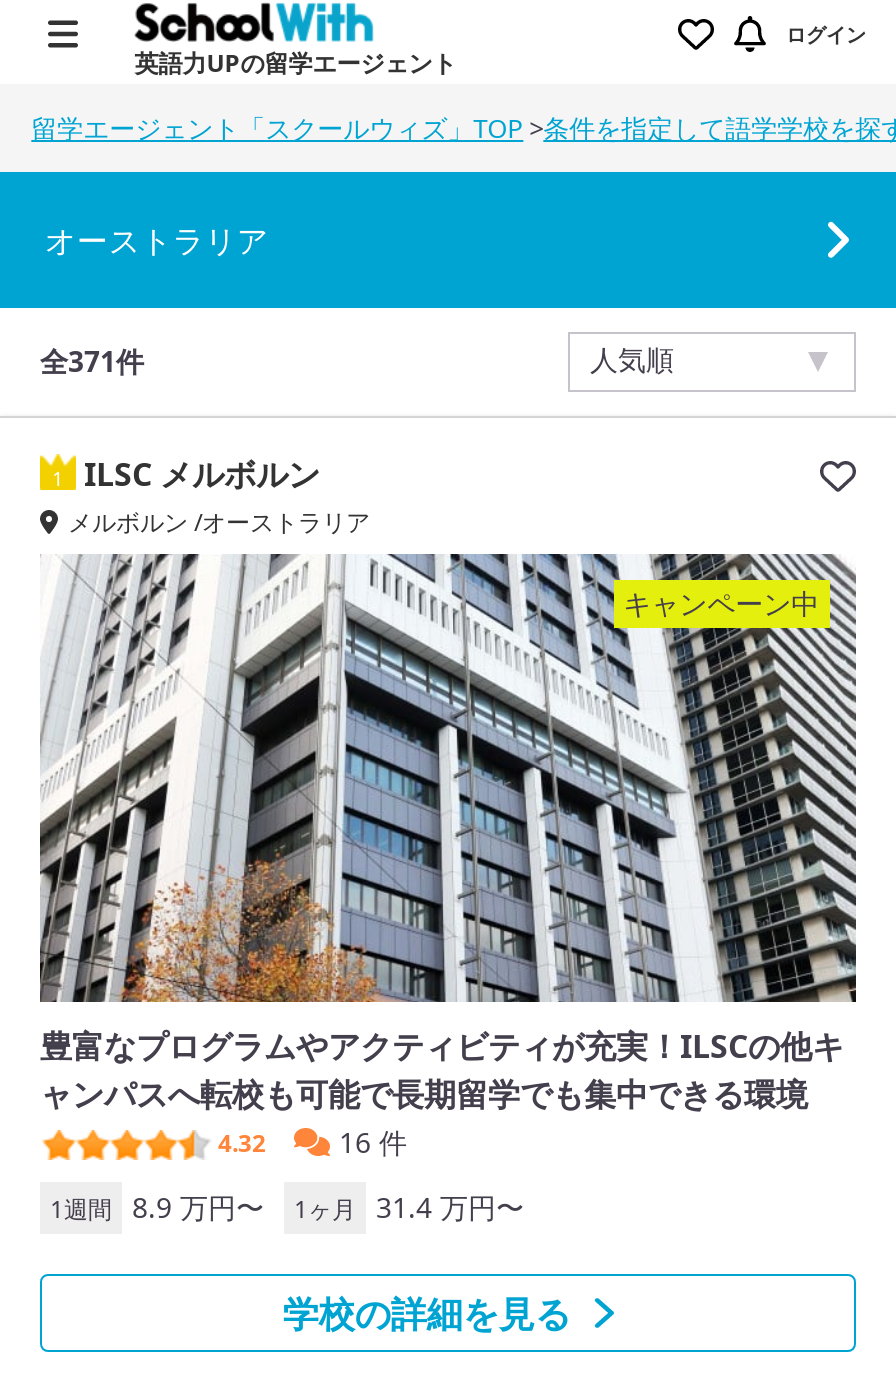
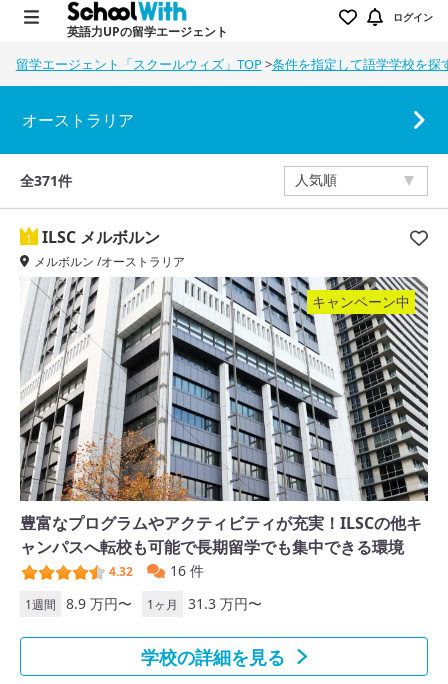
- 1週間 8.9 万円〜 1ヶ月 31.4 万円〜
+ 1週間 8.9 万円〜 1ヶ月 31.3 万円〜
